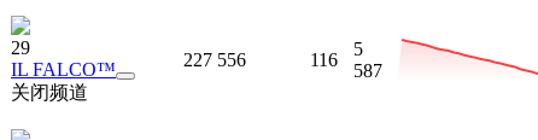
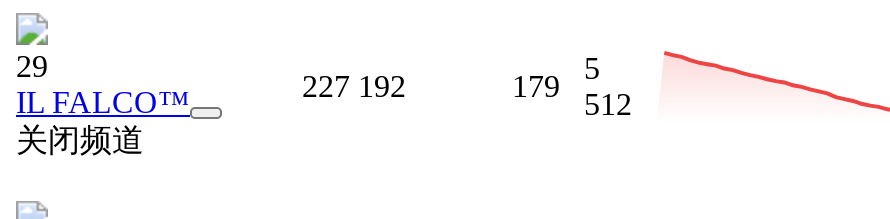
- 227 556
+ 227 192

- 116
+ 179

- 587
+ 512
